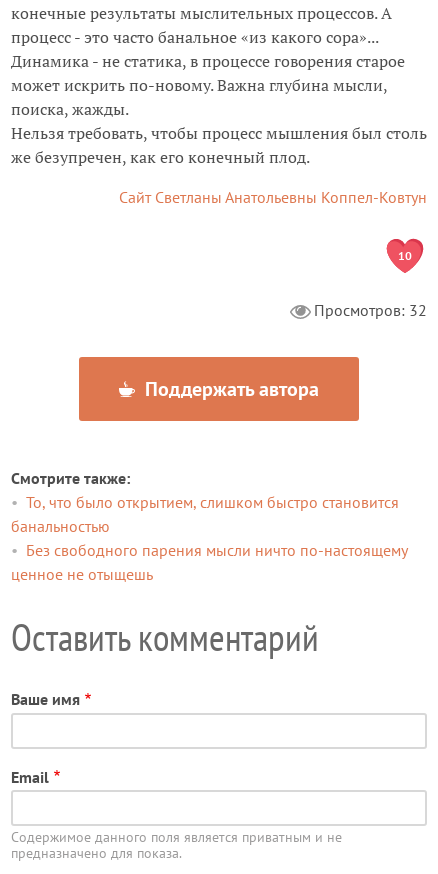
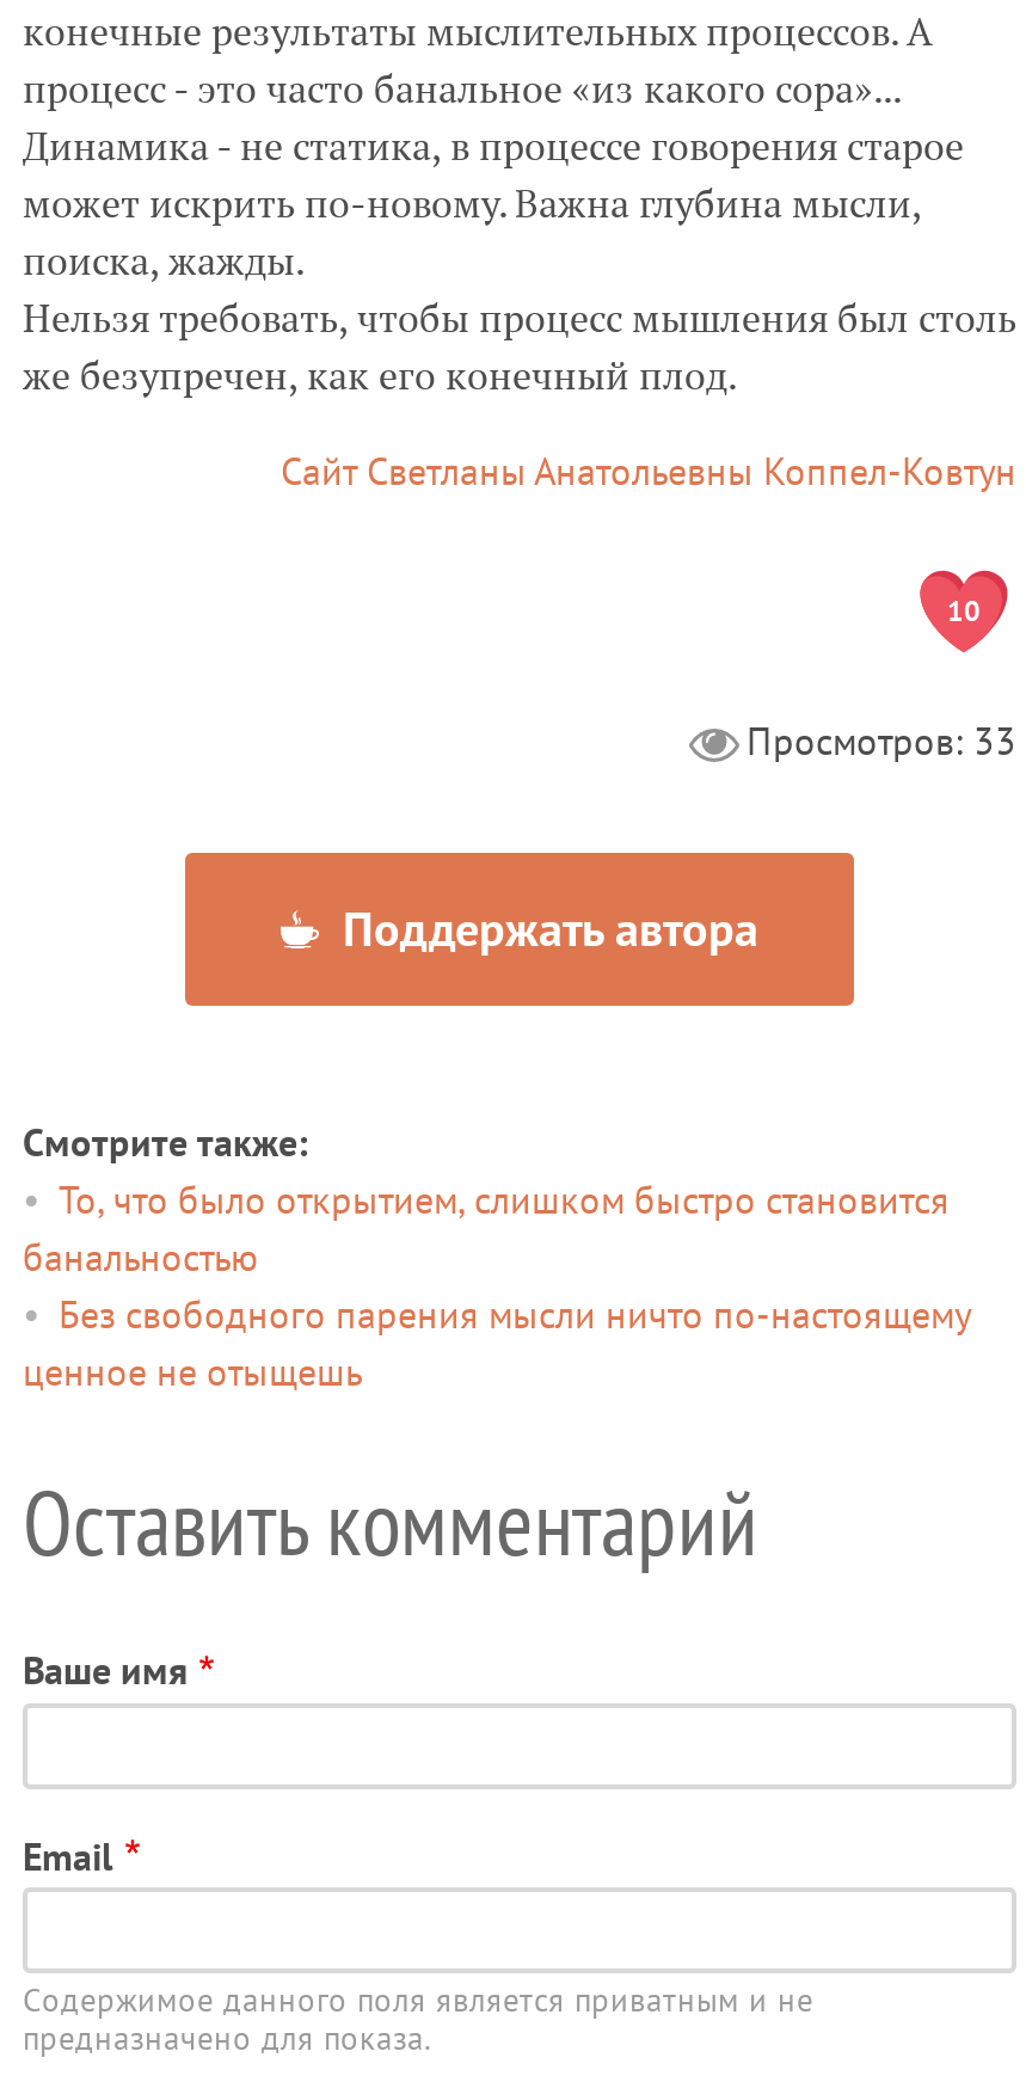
- Просмотров: 32
+ Просмотров: 33
